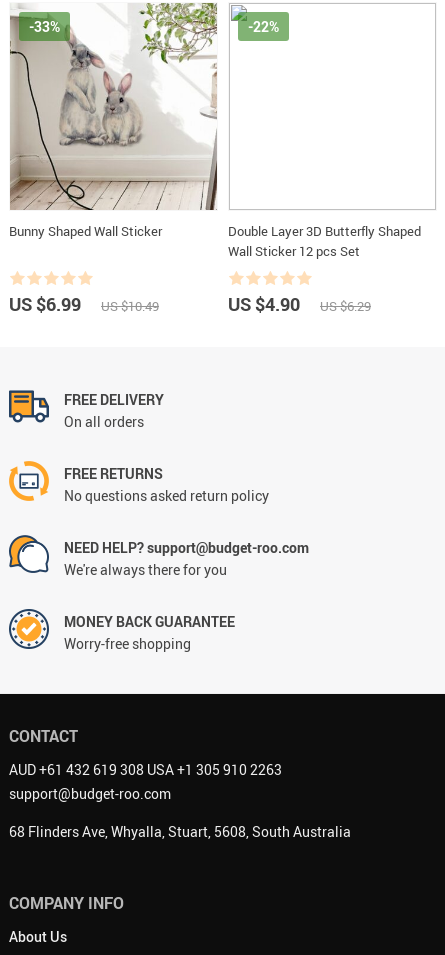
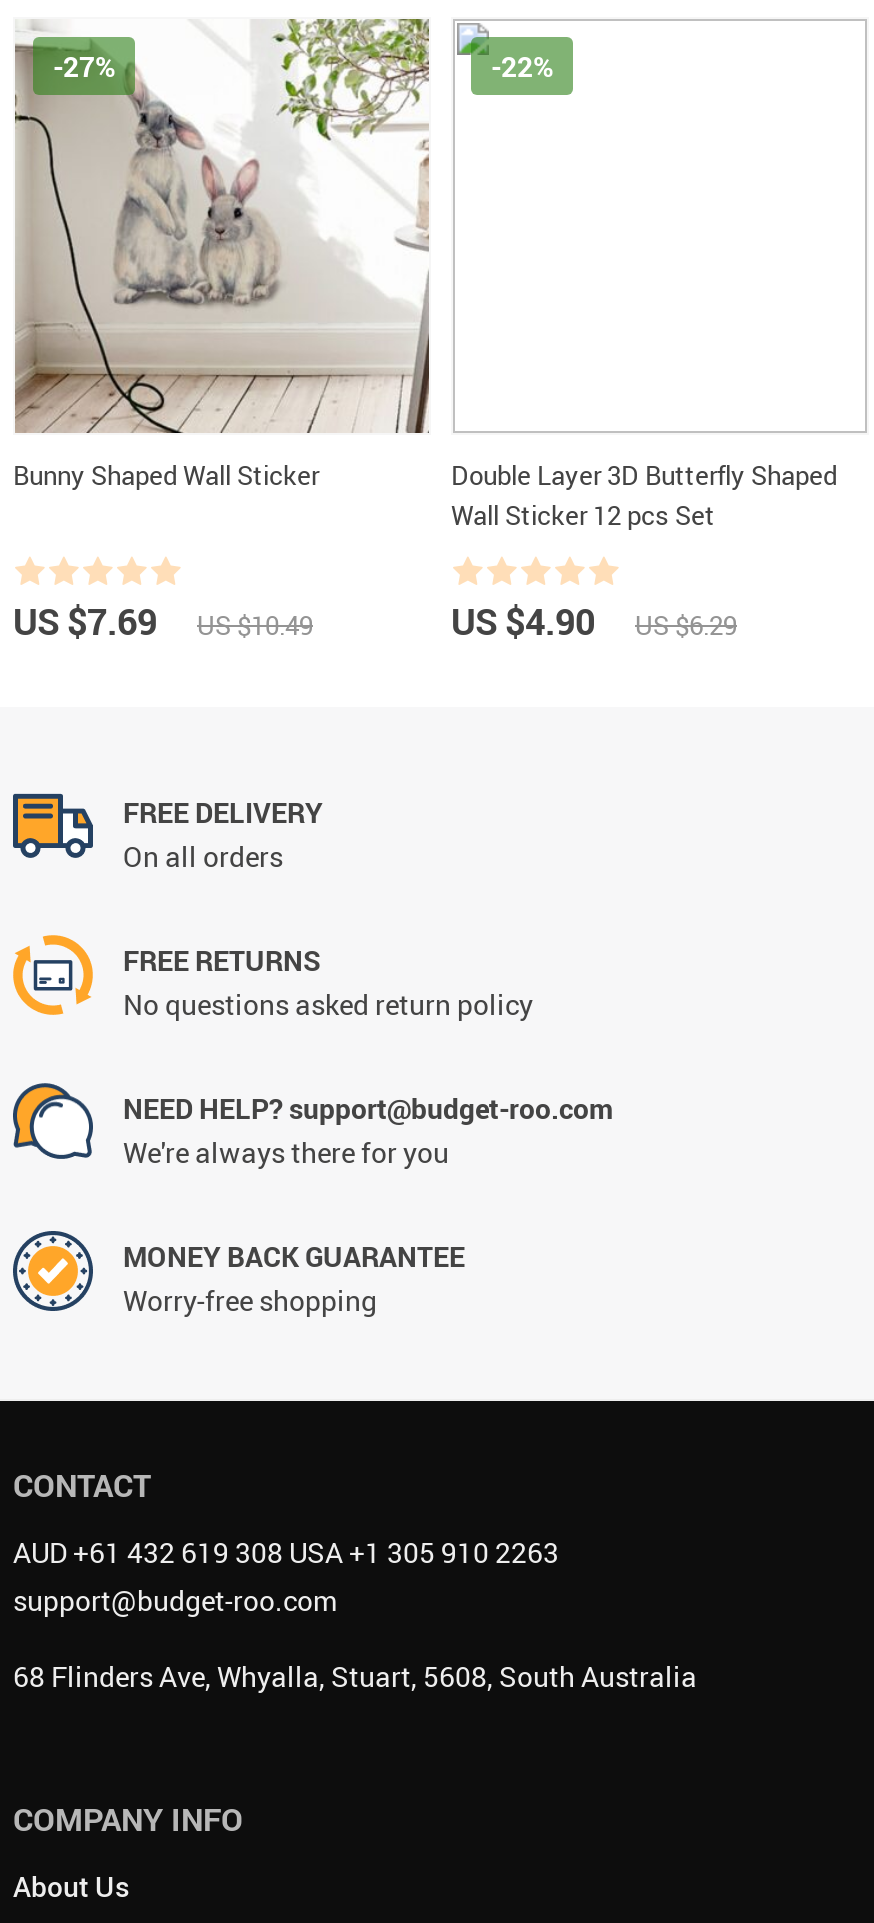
- -33%
+ -27%

- US $6.99 US $10.49
+ US $7.69 US $10.49
